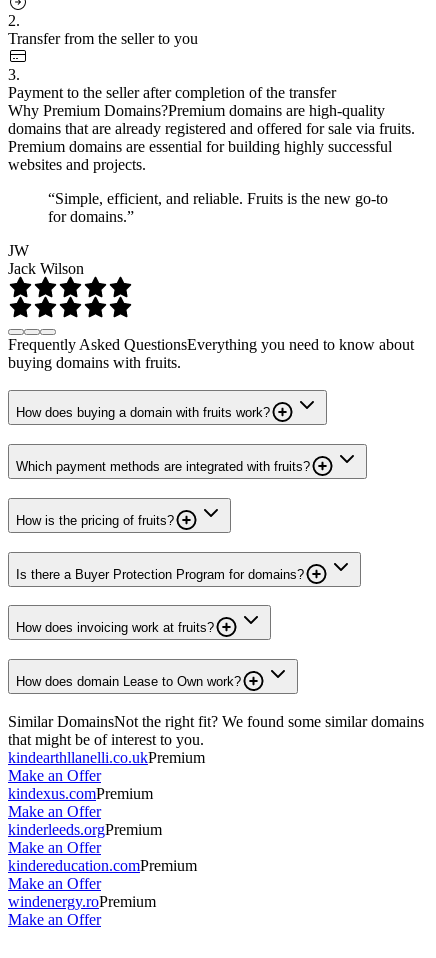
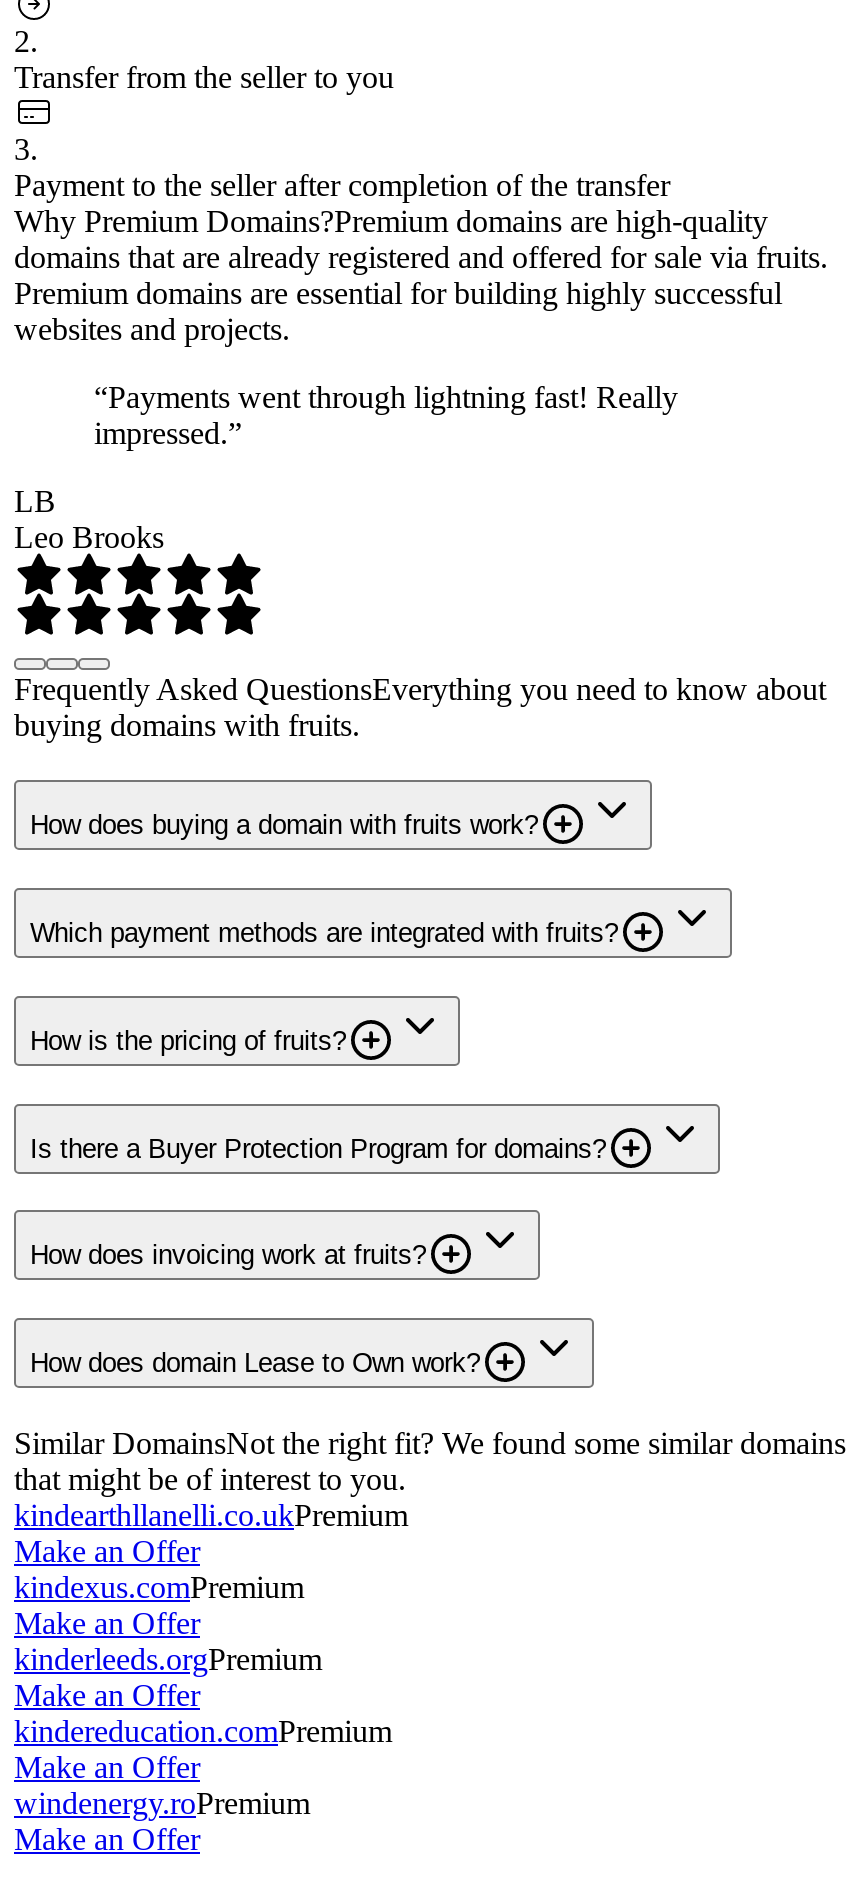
- “Simple, efficient, and reliable. Fruits is the new go-to
- for domains.”
+ “Payments went through lightning fast! Really
+ impressed.”

- JW
- Jack Wilson
+ LB
+ Leo Brooks
